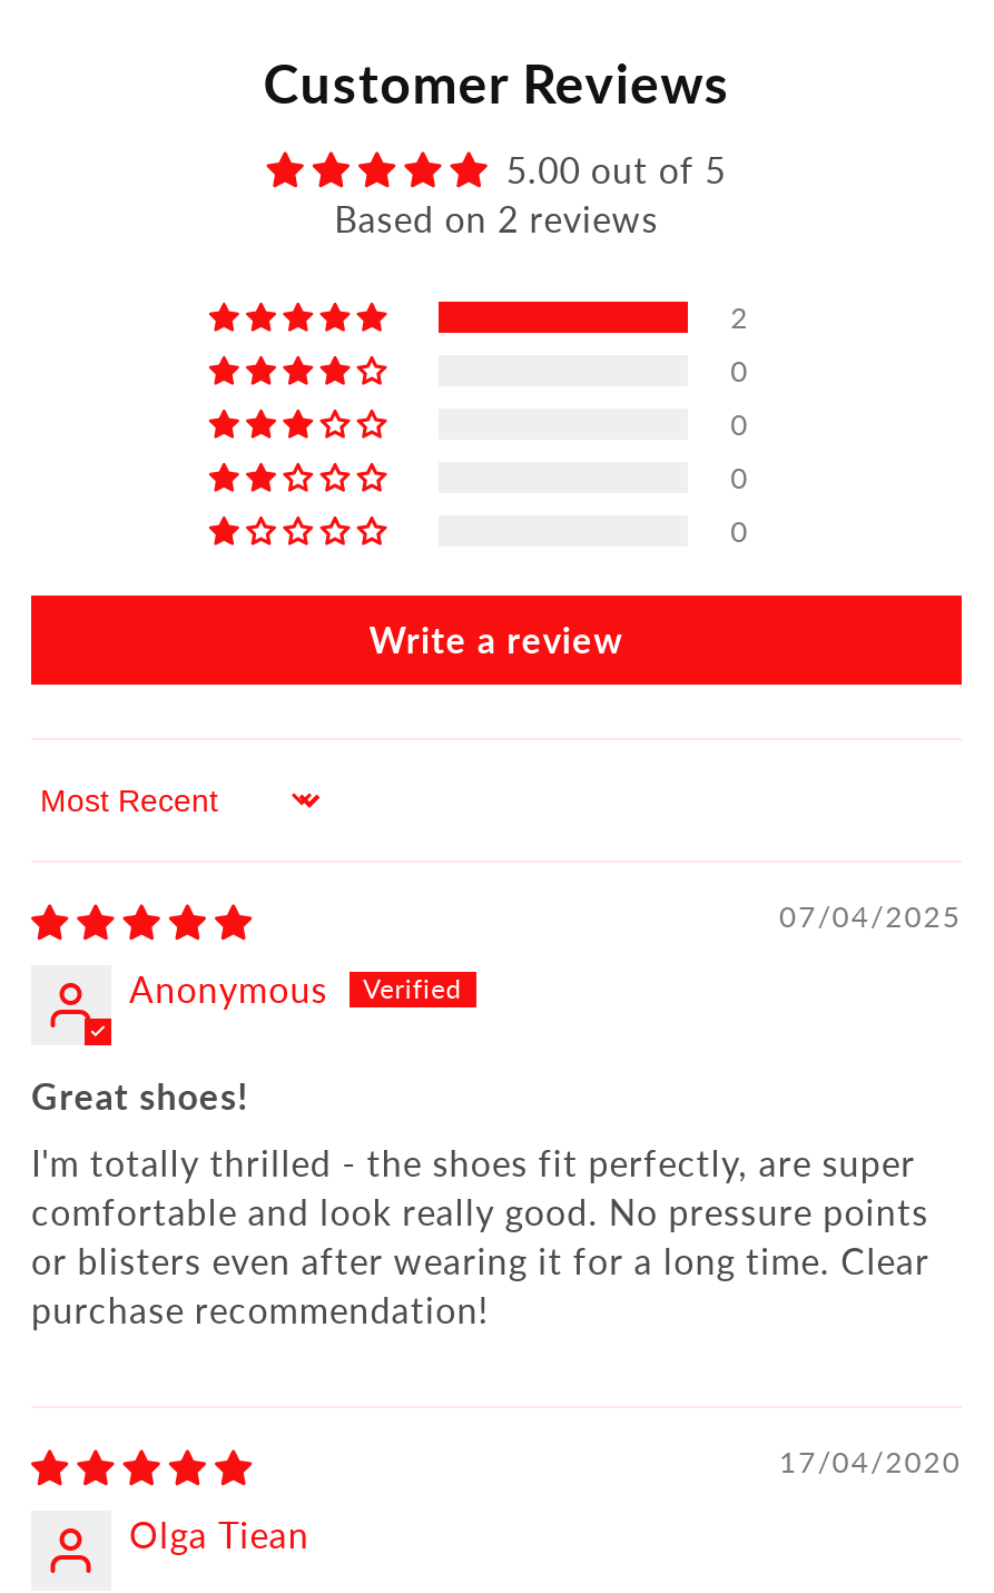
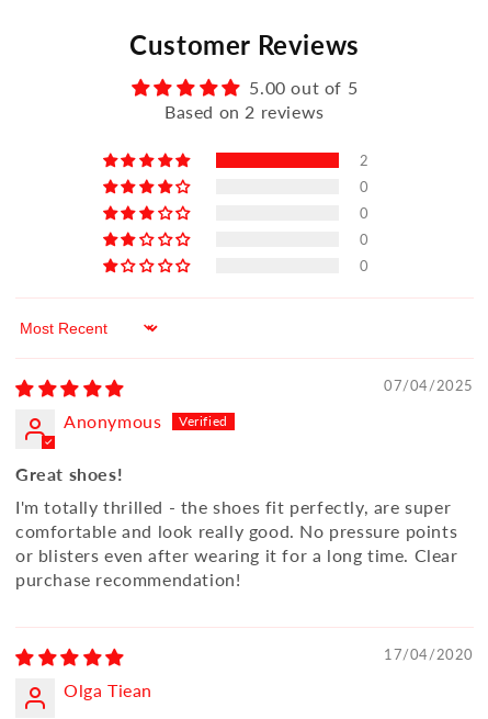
- Write a review
